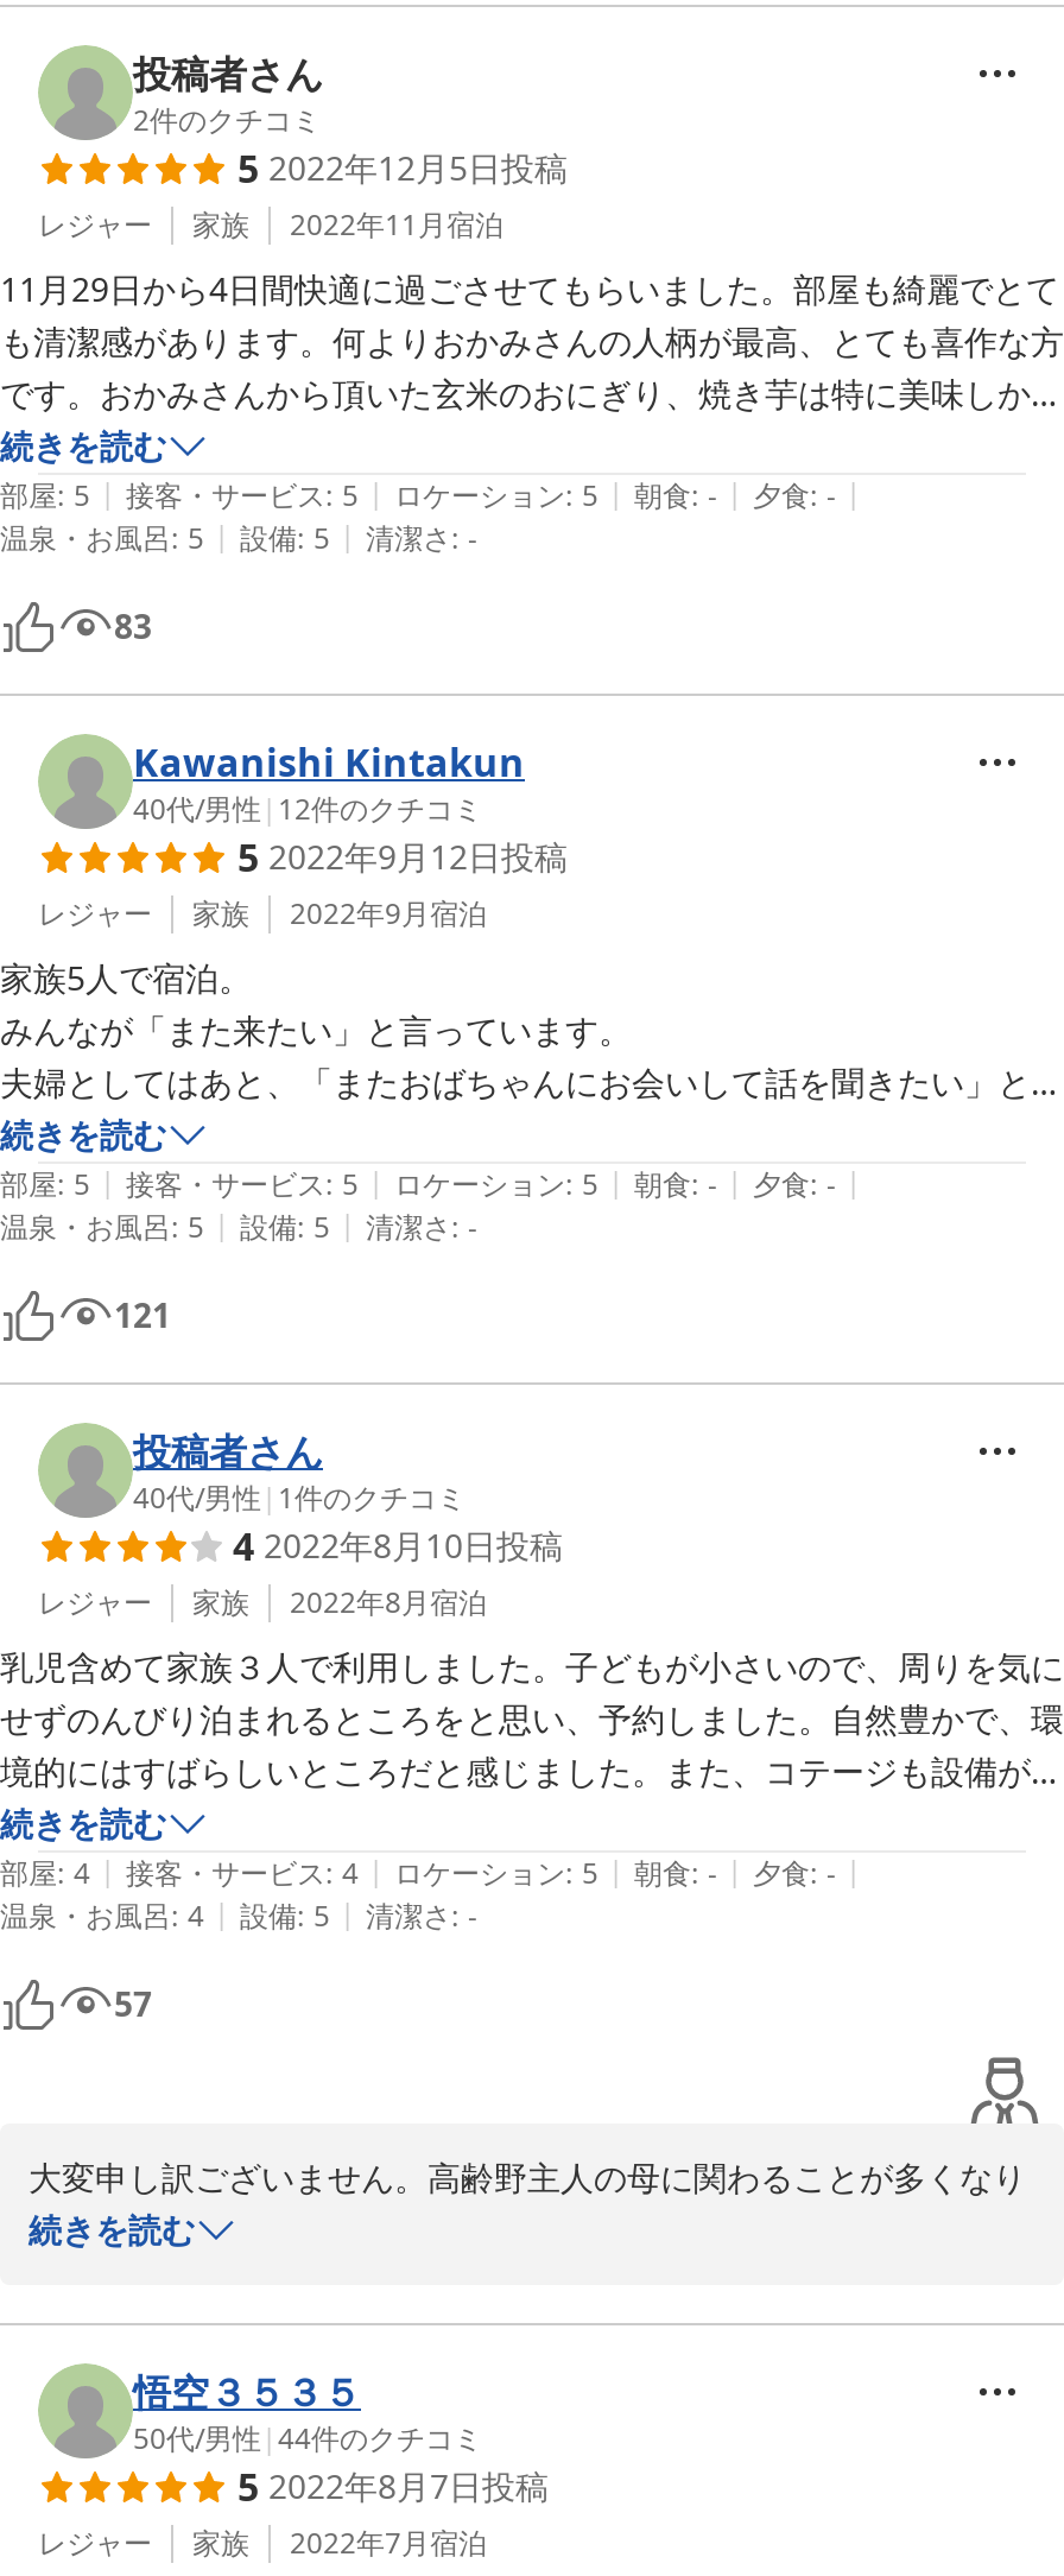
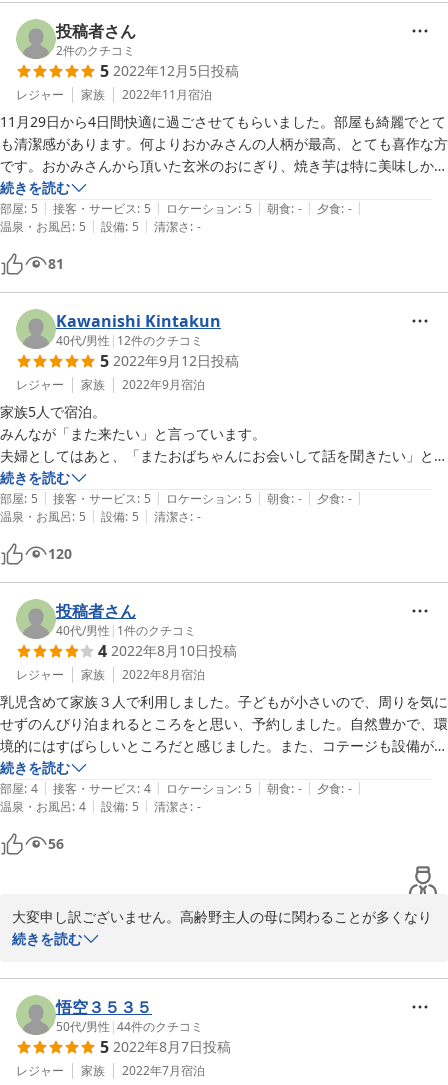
- 83
+ 81

- 121
+ 120

- 57
+ 56
